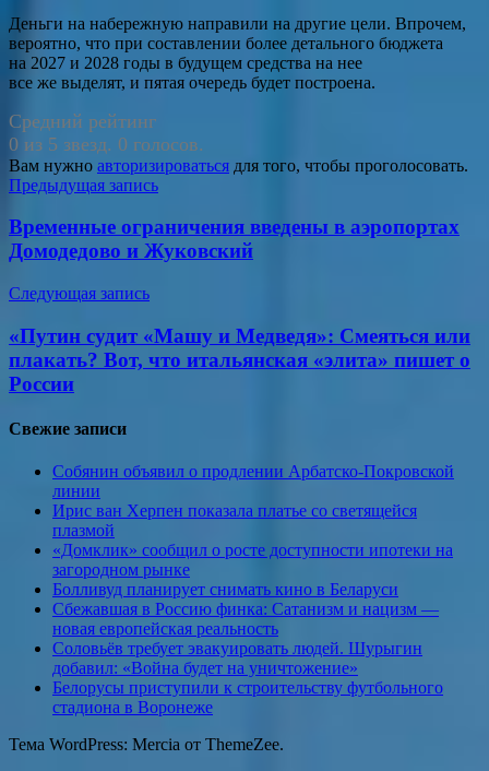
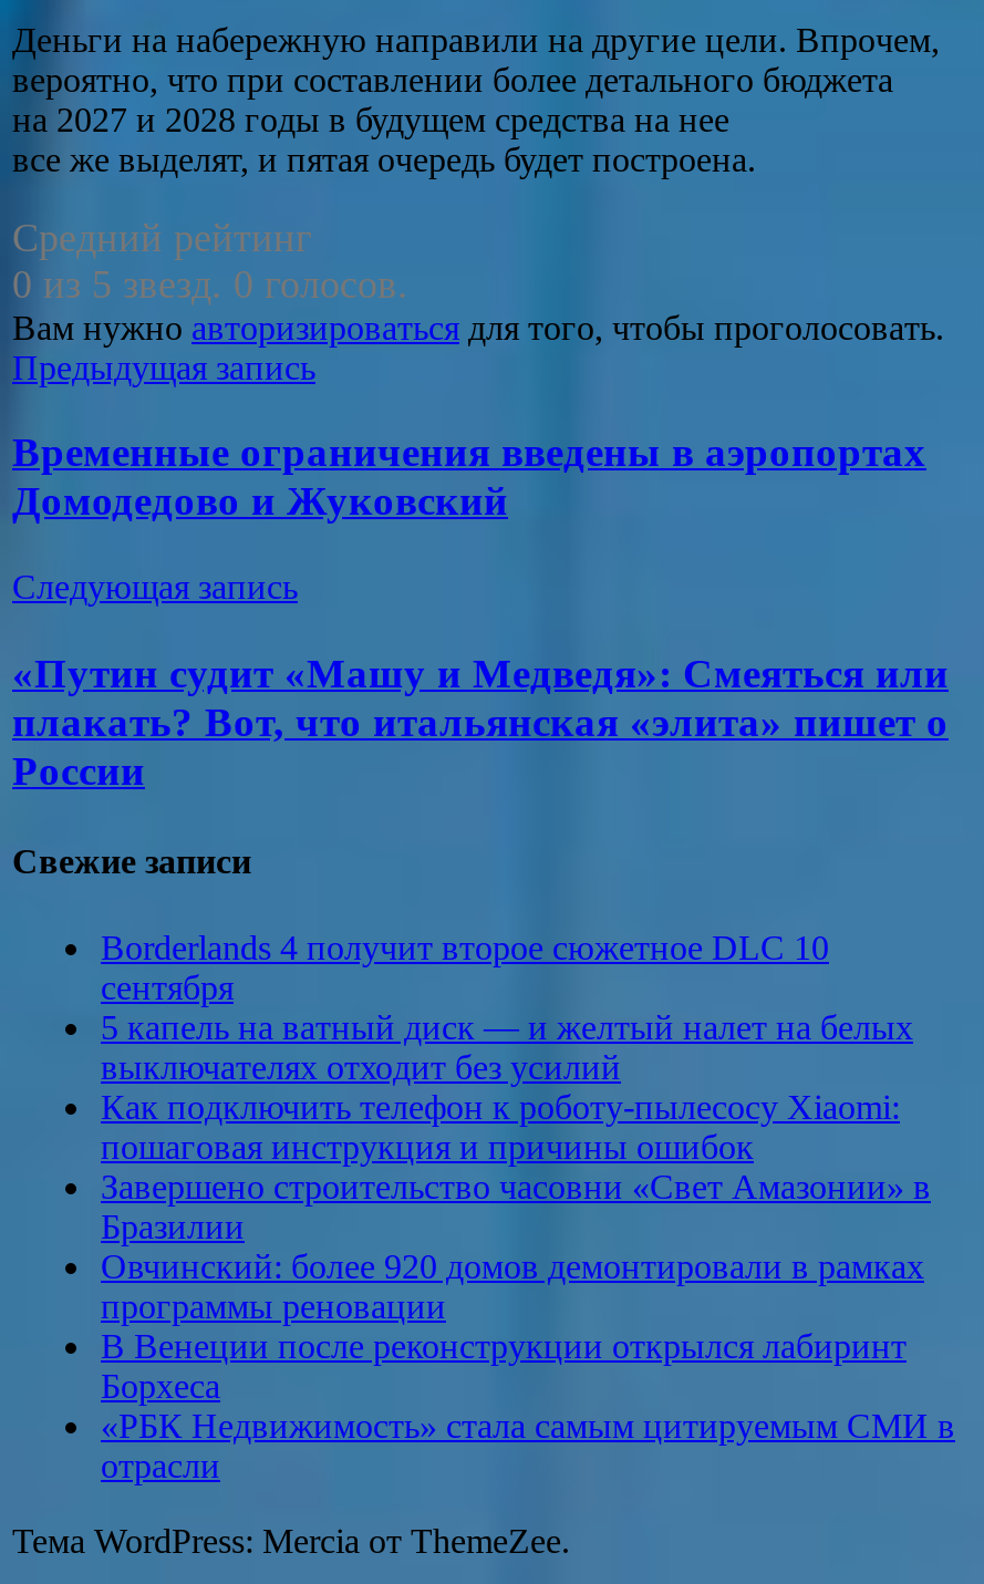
- Собянин объявил о продлении Арбатско-Покровской
- линии
- Ирис ван Херпен показала платье со светящейся
- плазмой
- «Домклик» сообщил о росте доступности ипотеки на
- загородном рынке
- Болливуд планирует снимать кино в Беларуси
- Сбежавшая в Россию финка: Сатанизм и нацизм —
- новая европейская реальность
- Соловьёв требует эвакуировать людей. Шурыгин
- добавил: «Война будет на уничтожение»
- Белорусы приступили к строительству футбольного
- стадиона в Воронеже
+ Borderlands 4 получит второе сюжетное DLC 10
+ сентября
+ 5 капель на ватный диск — и желтый налет на белых
+ выключателях отходит без усилий
+ Как подключить телефон к роботу-пылесосу Xiaomi:
+ пошаговая инструкция и причины ошибок
+ Завершено строительство часовни «Свет Амазонии» в
+ Бразилии
+ Овчинский: более 920 домов демонтировали в рамках
+ программы реновации
+ В Венеции после реконструкции открылся лабиринт
+ Борхеса
+ «РБК Недвижимость» стала самым цитируемым СМИ в
+ отрасли
